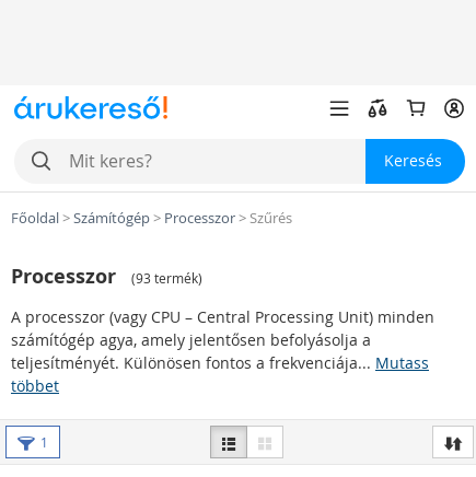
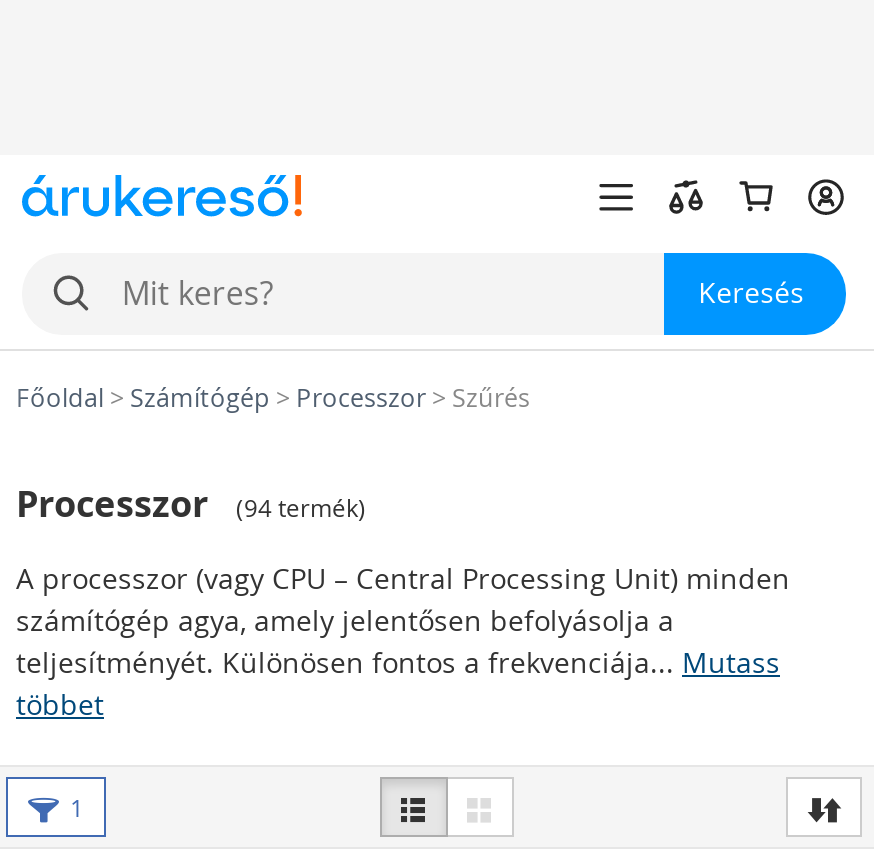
- Processzor (93 termék)
+ Processzor (94 termék)
